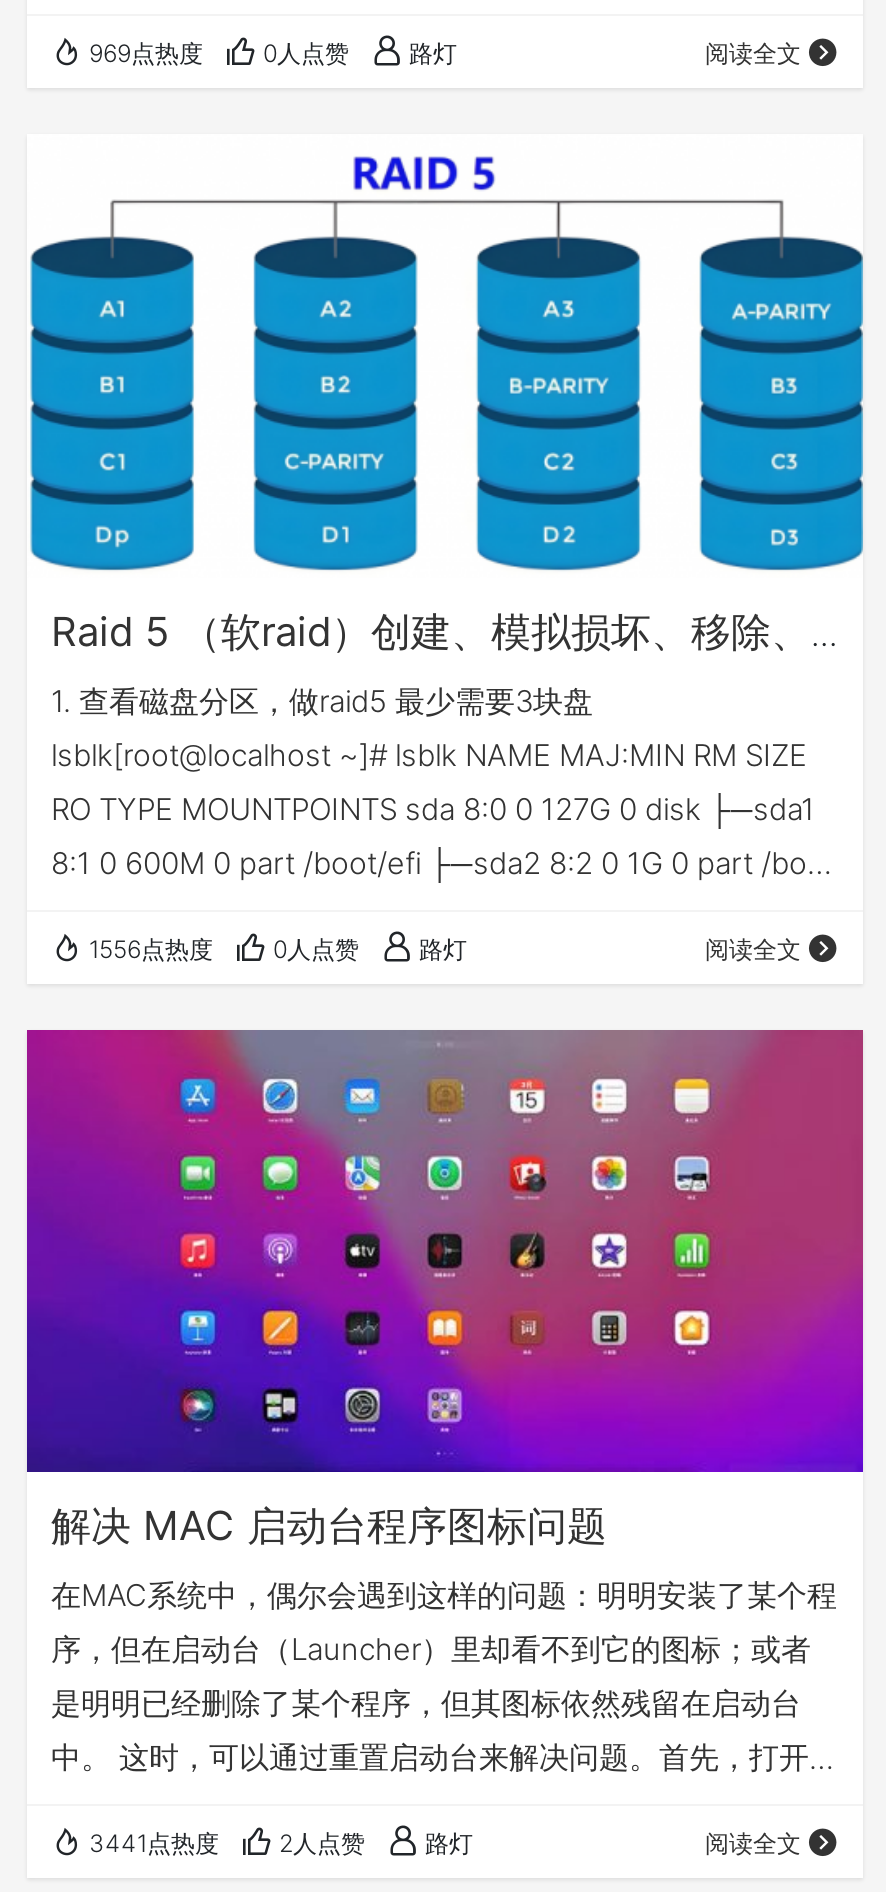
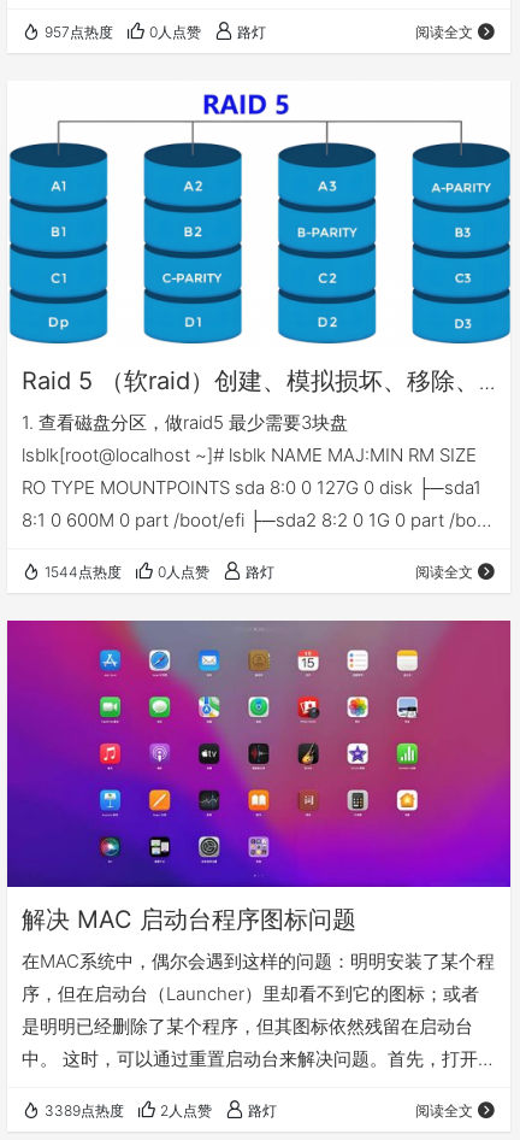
- 969点热度 0人点赞 路灯
+ 957点热度 0人点赞 路灯

- 1556点热度 0人点赞 路灯
+ 1544点热度 0人点赞 路灯

- 3441点热度 2人点赞 路灯
+ 3389点热度 2人点赞 路灯
